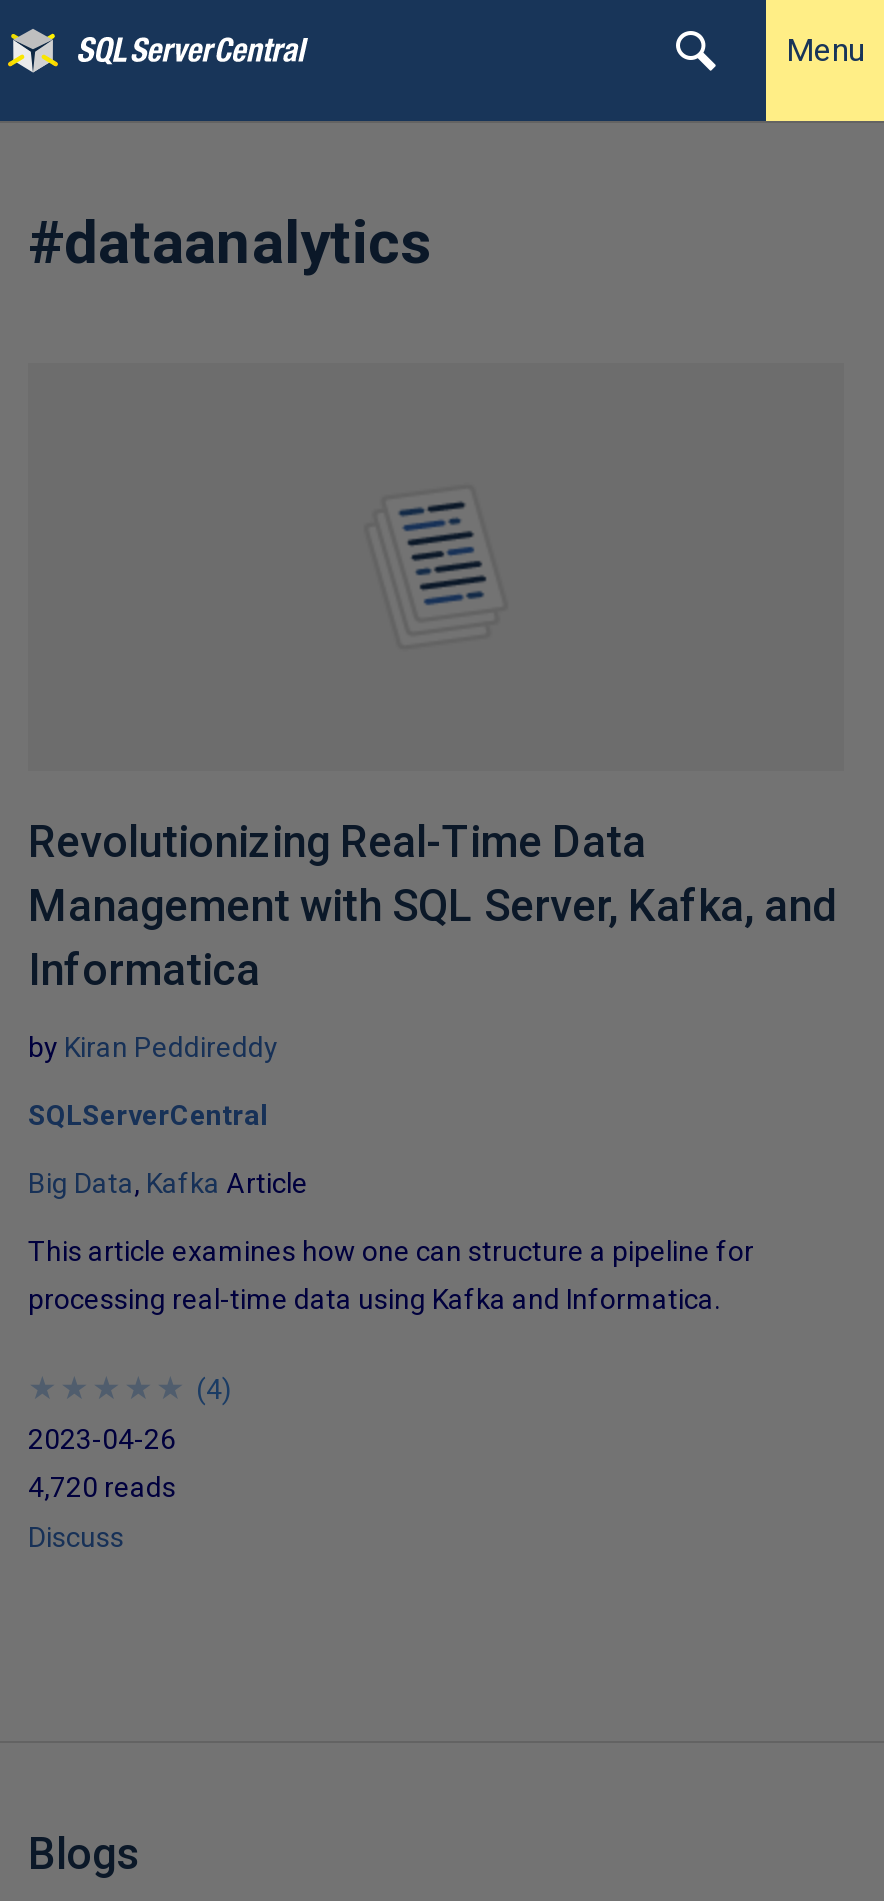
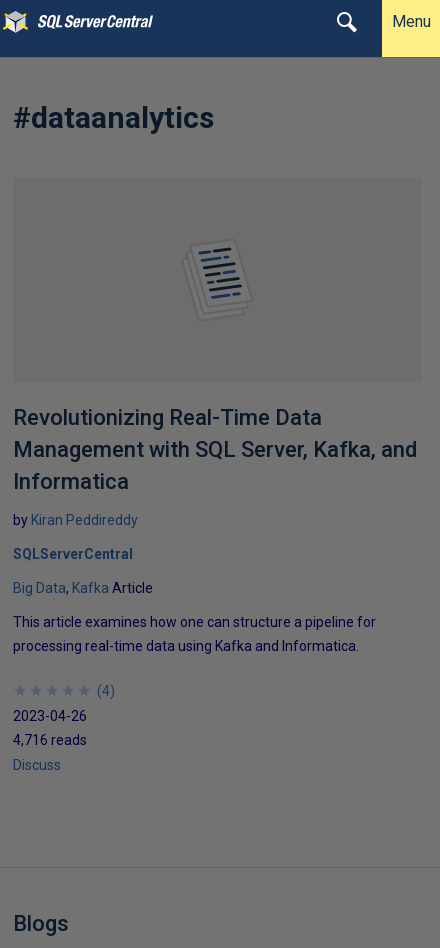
- 4,720 reads
+ 4,716 reads
